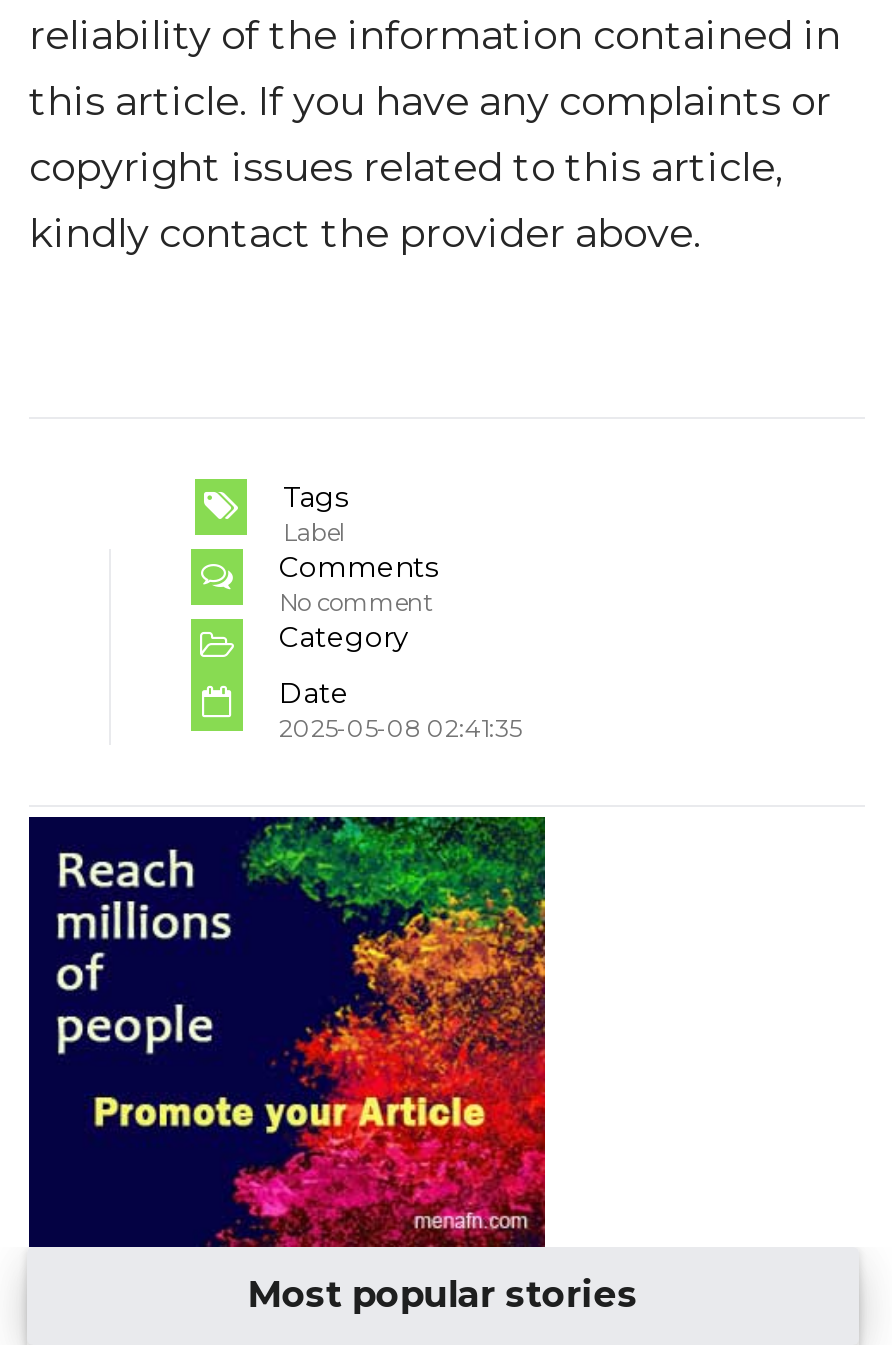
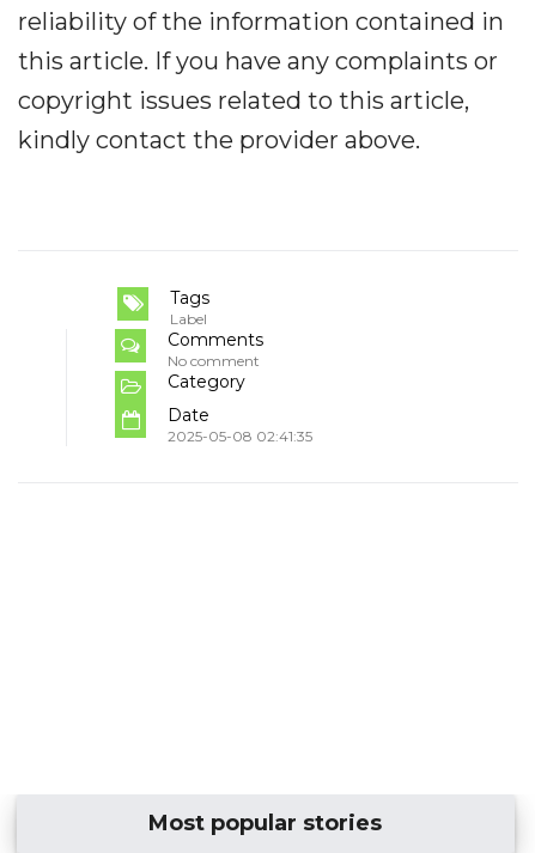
- [image]
